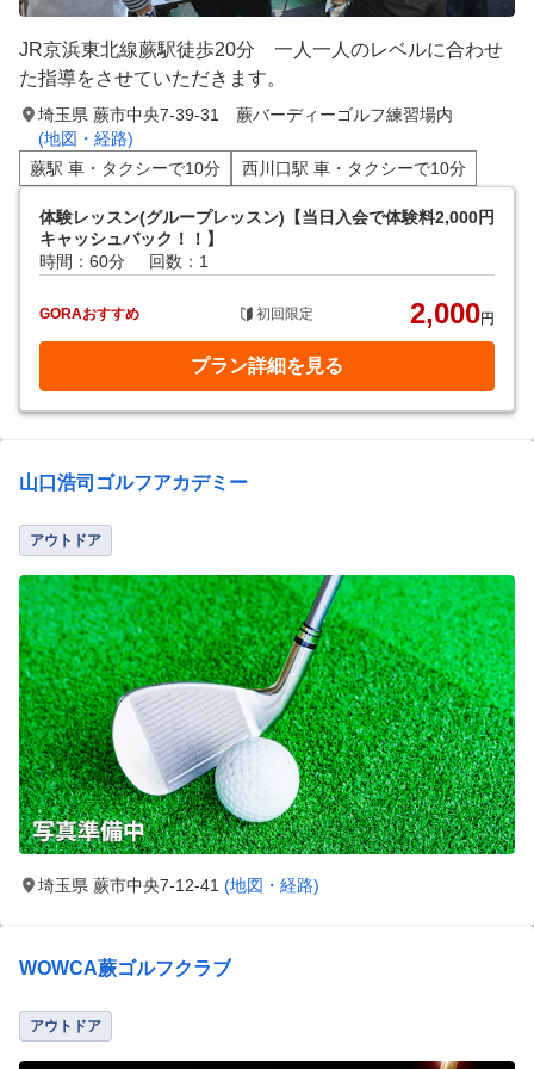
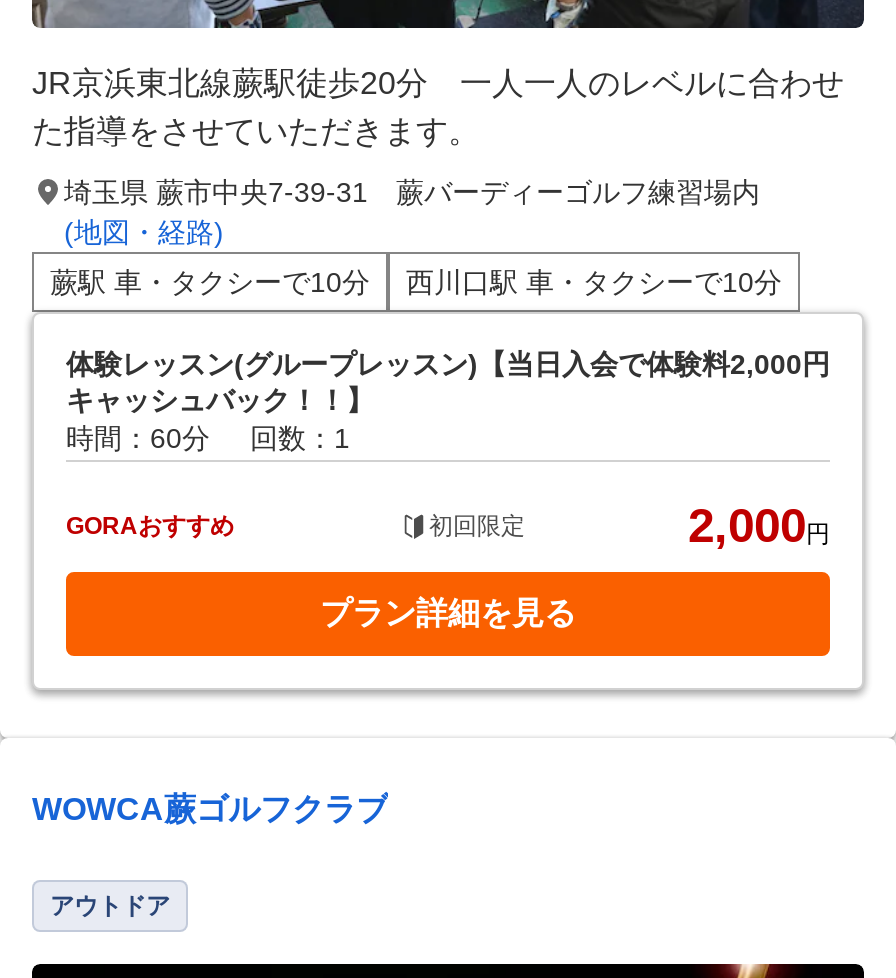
- 山口浩司ゴルフアカデミー
- アウトドア

- [image]
- 埼玉県 蕨市中央7-12-41 (地図・経路)
